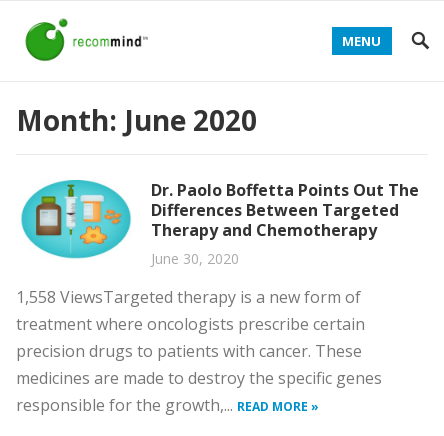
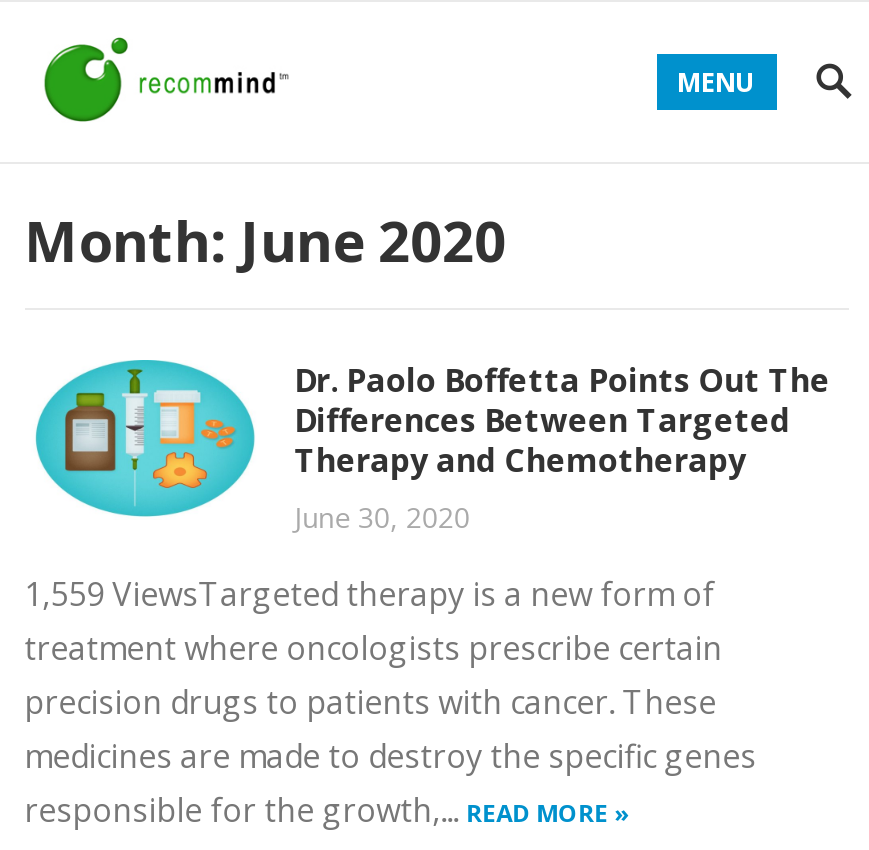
- 1,558 ViewsTargeted therapy is a new form of
+ 1,559 ViewsTargeted therapy is a new form of
